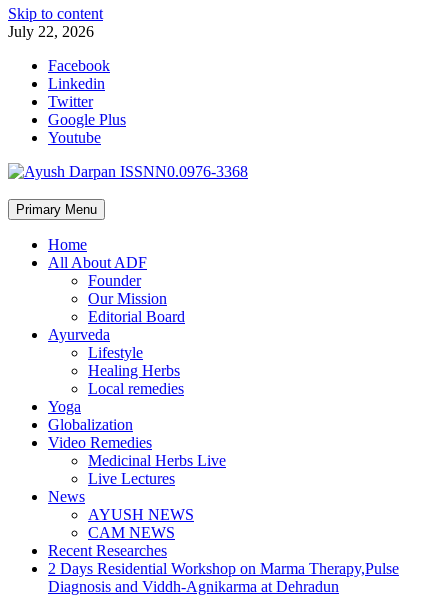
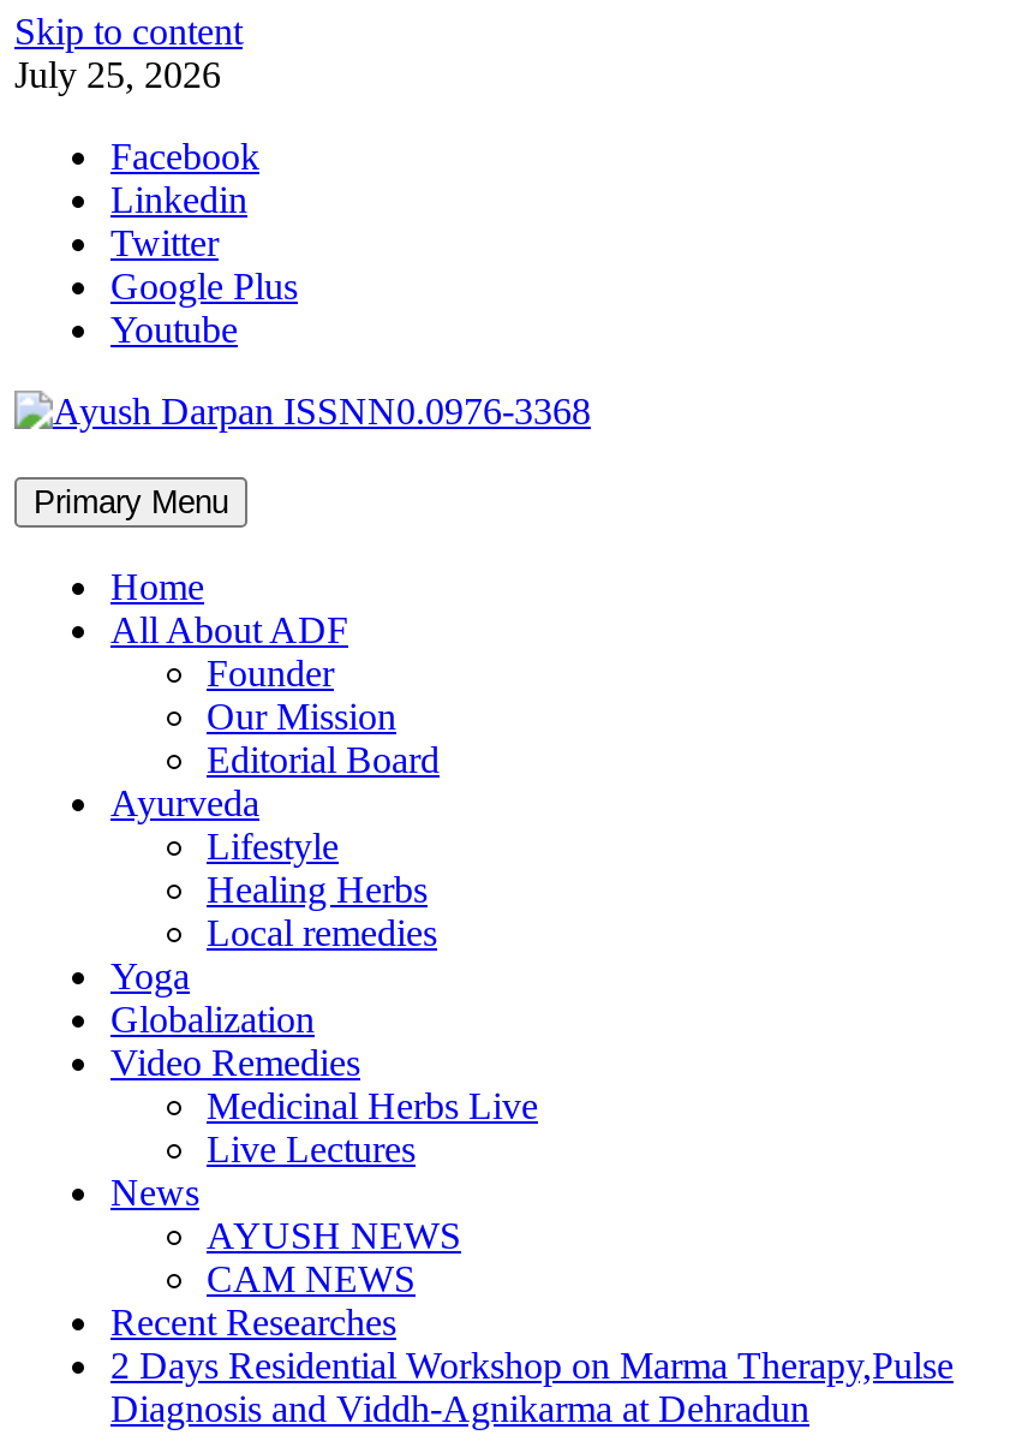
- July 22, 2026
+ July 25, 2026
